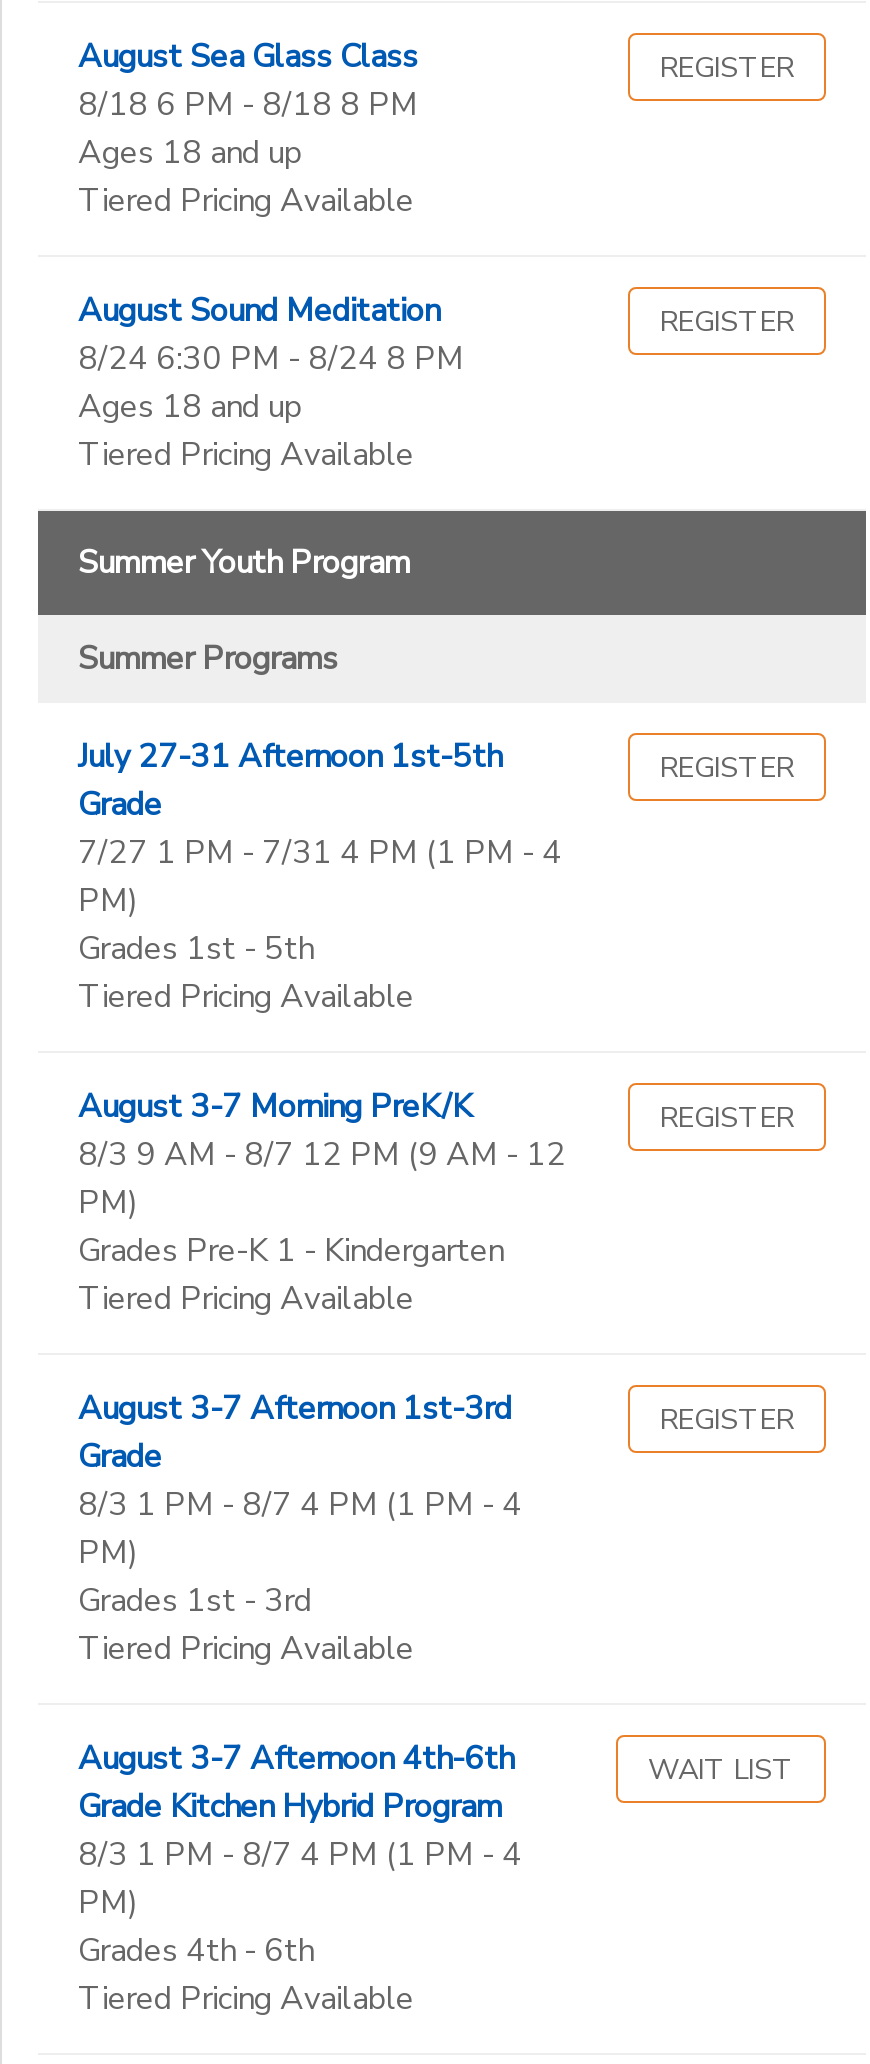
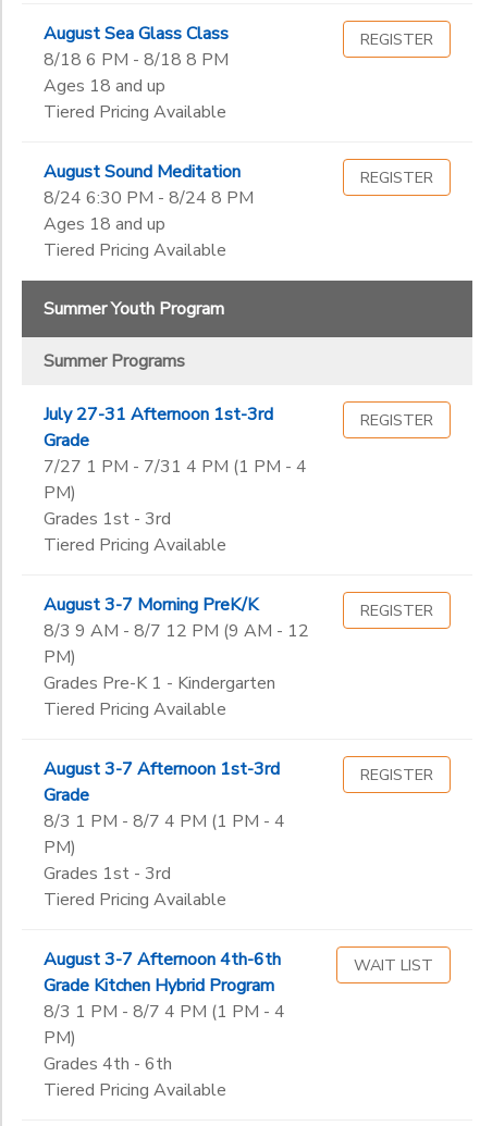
- July 27-31 Afternoon 1st-5th
+ July 27-31 Afternoon 1st-3rd

- Grades 1st - 5th
+ Grades 1st - 3rd
